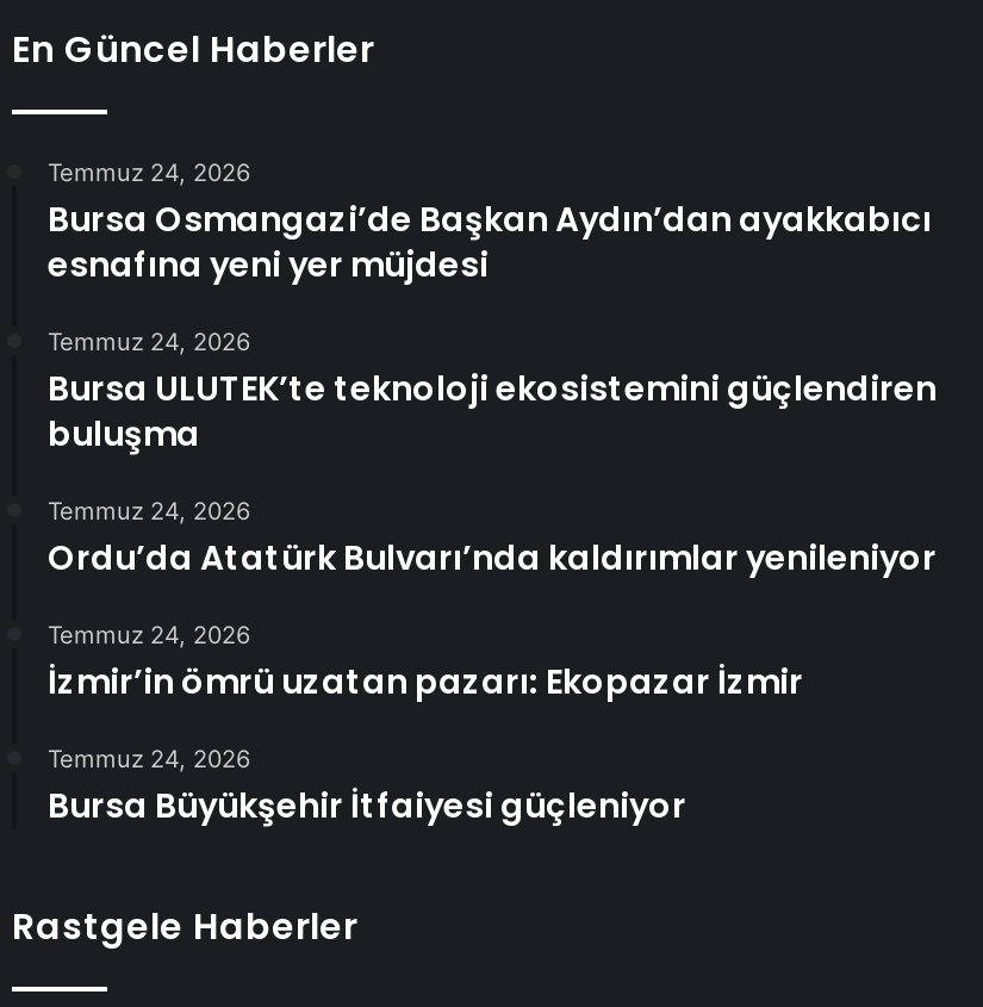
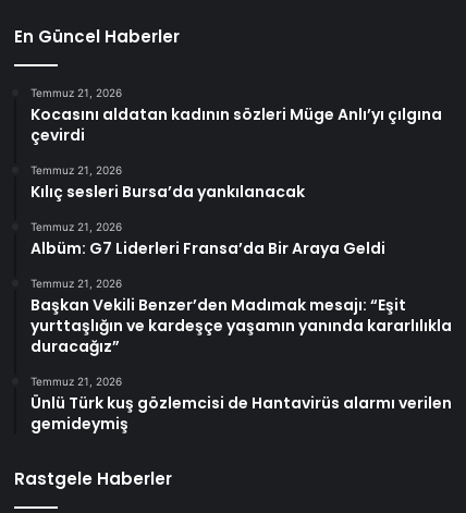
- Temmuz 24, 2026
- Bursa Osmangazi’de Başkan Aydın’dan ayakkabıcı
- esnafına yeni yer müjdesi
+ Temmuz 21, 2026
+ Kocasını aldatan kadının sözleri Müge Anlı’yı çılgına
+ çevirdi

- Temmuz 24, 2026
- Bursa ULUTEK’te teknoloji ekosistemini güçlendiren
- buluşma
+ Temmuz 21, 2026
+ Kılıç sesleri Bursa’da yankılanacak

- Temmuz 24, 2026
- Ordu’da Atatürk Bulvarı’nda kaldırımlar yenileniyor
+ Temmuz 21, 2026
+ Albüm: G7 Liderleri Fransa’da Bir Araya Geldi

- Temmuz 24, 2026
- İzmir’in ömrü uzatan pazarı: Ekopazar İzmir
+ Temmuz 21, 2026
+ Başkan Vekili Benzer’den Madımak mesajı: “Eşit
+ yurttaşlığın ve kardeşçe yaşamın yanında kararlılıkla
+ duracağız”

- Temmuz 24, 2026
- Bursa Büyükşehir İtfaiyesi güçleniyor
+ Temmuz 21, 2026
+ Ünlü Türk kuş gözlemcisi de Hantavirüs alarmı verilen
+ gemideymiş
